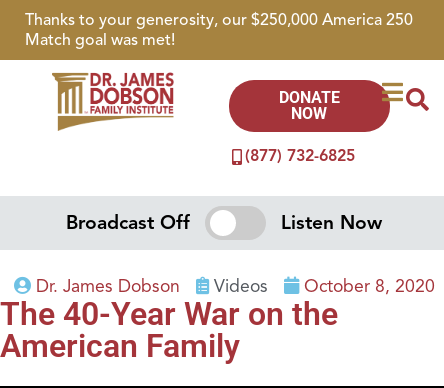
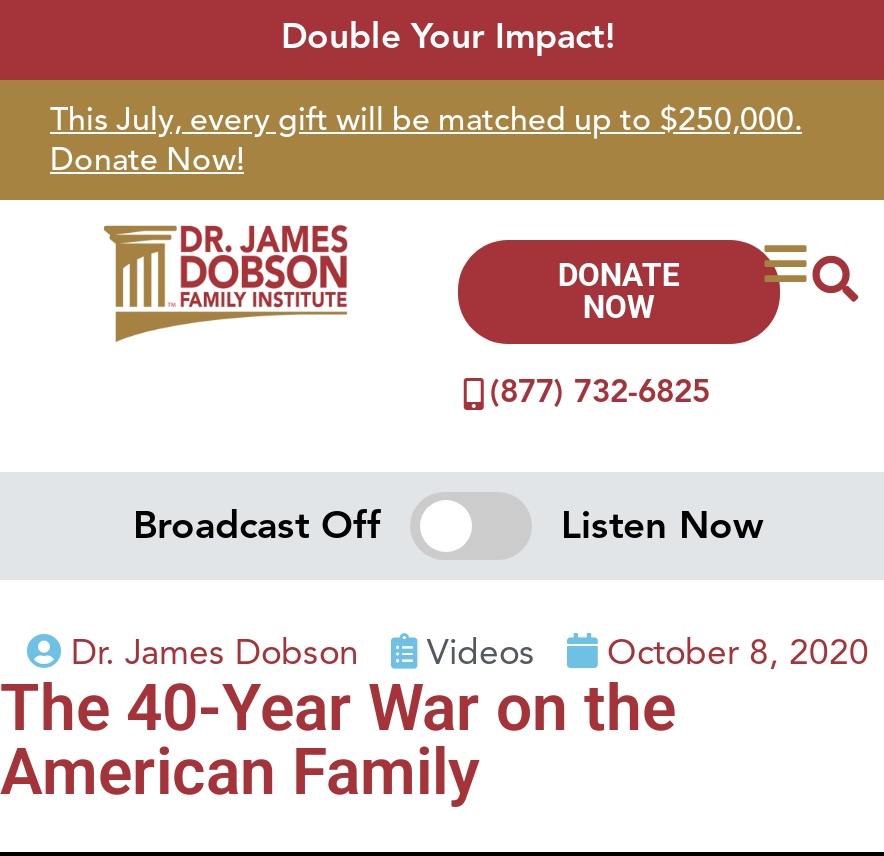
- Thanks to your generosity, our $250,000 America 250
- Match goal was met!
+ Double Your Impact!
+ This July, every gift will be matched up to $250,000.
+ Donate Now!
